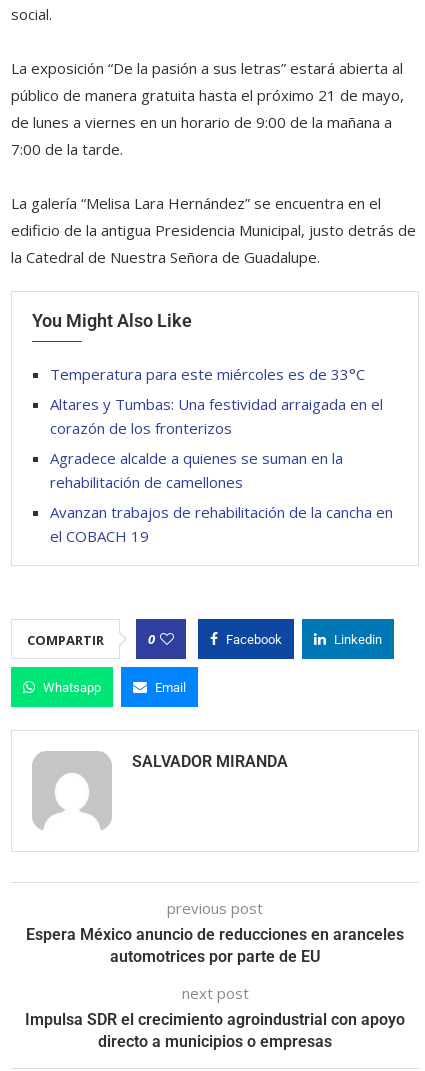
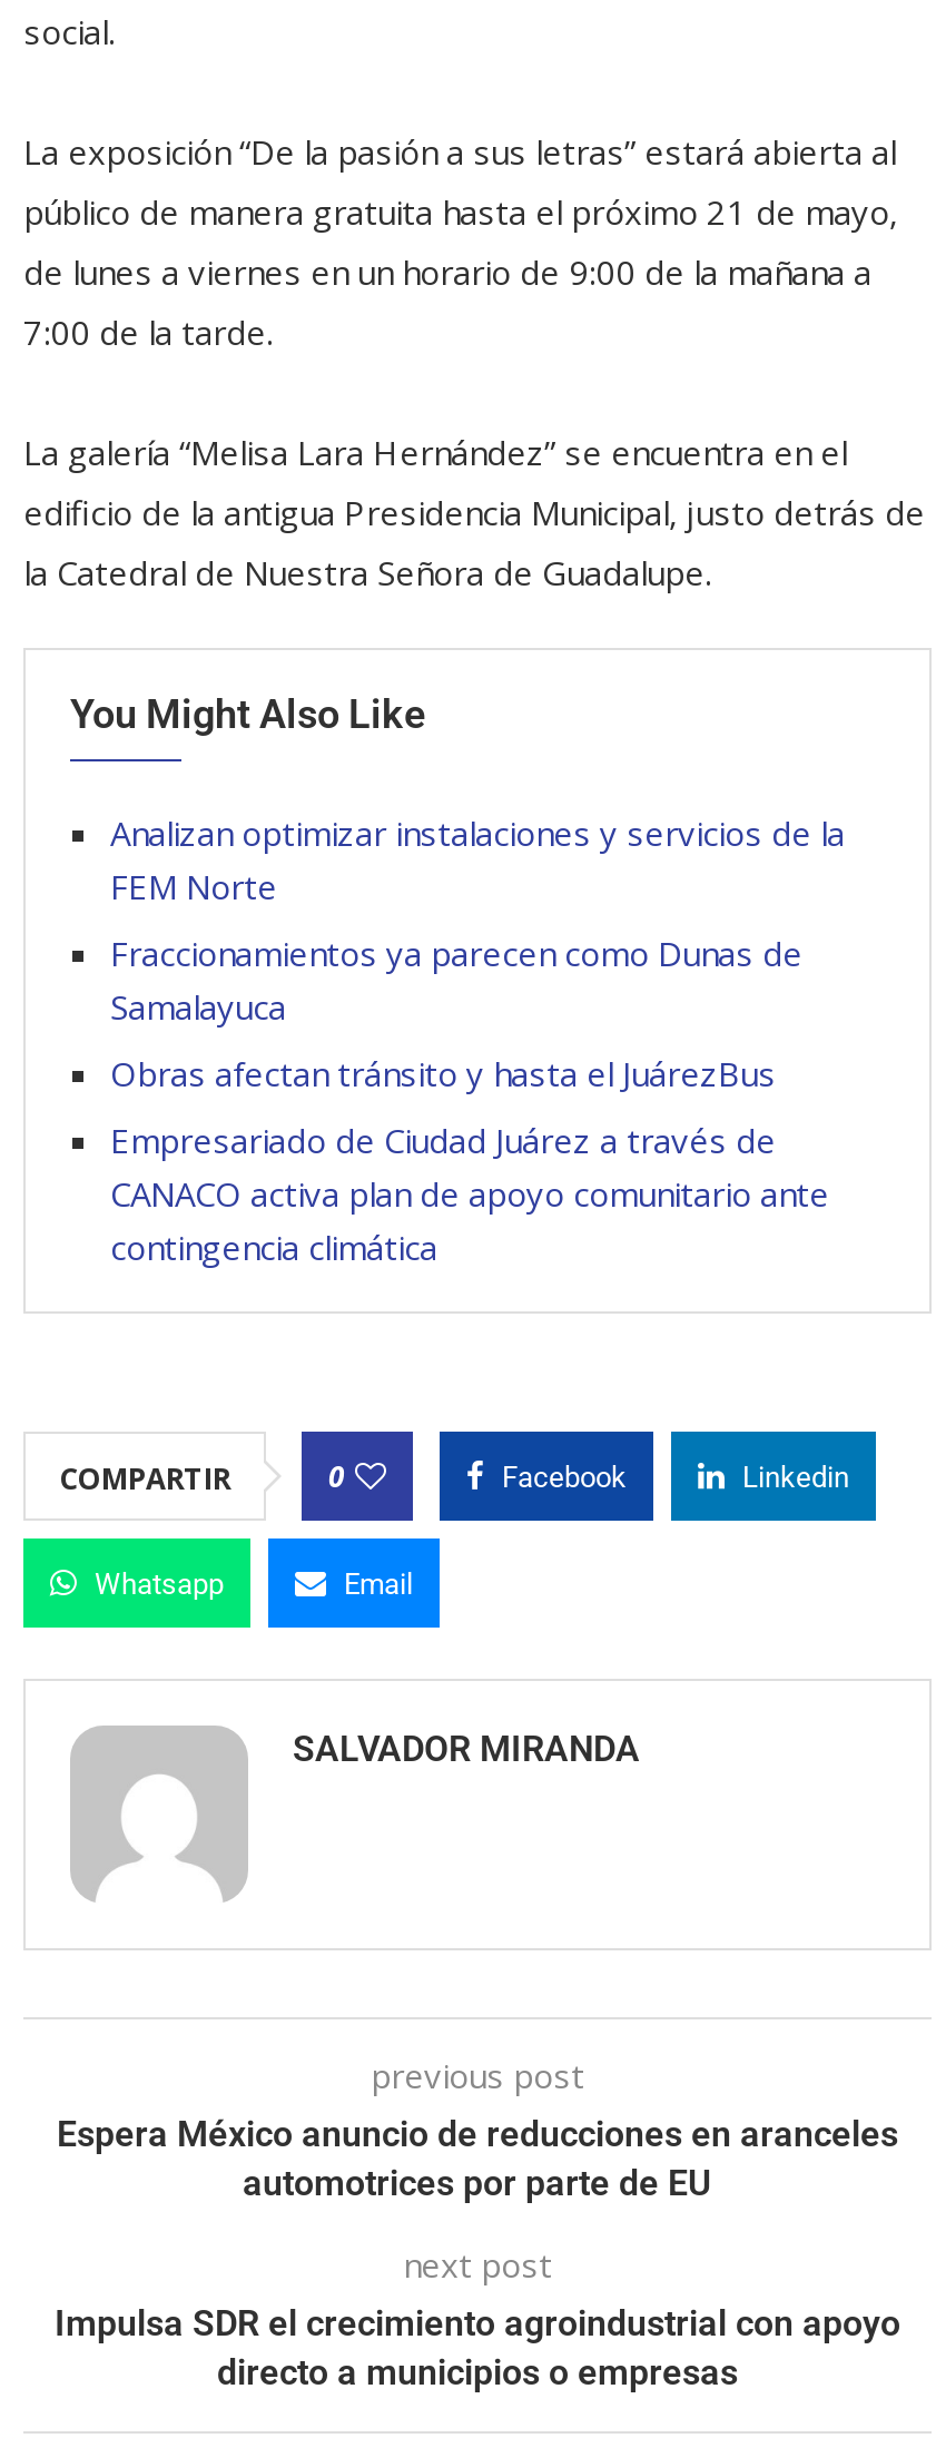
- Temperatura para este miércoles es de 33°C
+ Analizan optimizar instalaciones y servicios de la
+ FEM Norte

- Altares y Tumbas: Una festividad arraigada en el
- corazón de los fronterizos
+ Fraccionamientos ya parecen como Dunas de
+ Samalayuca

- Agradece alcalde a quienes se suman en la
- rehabilitación de camellones
+ Obras afectan tránsito y hasta el JuárezBus

- Avanzan trabajos de rehabilitación de la cancha en
- el COBACH 19
+ Empresariado de Ciudad Juárez a través de
+ CANACO activa plan de apoyo comunitario ante
+ contingencia climática
